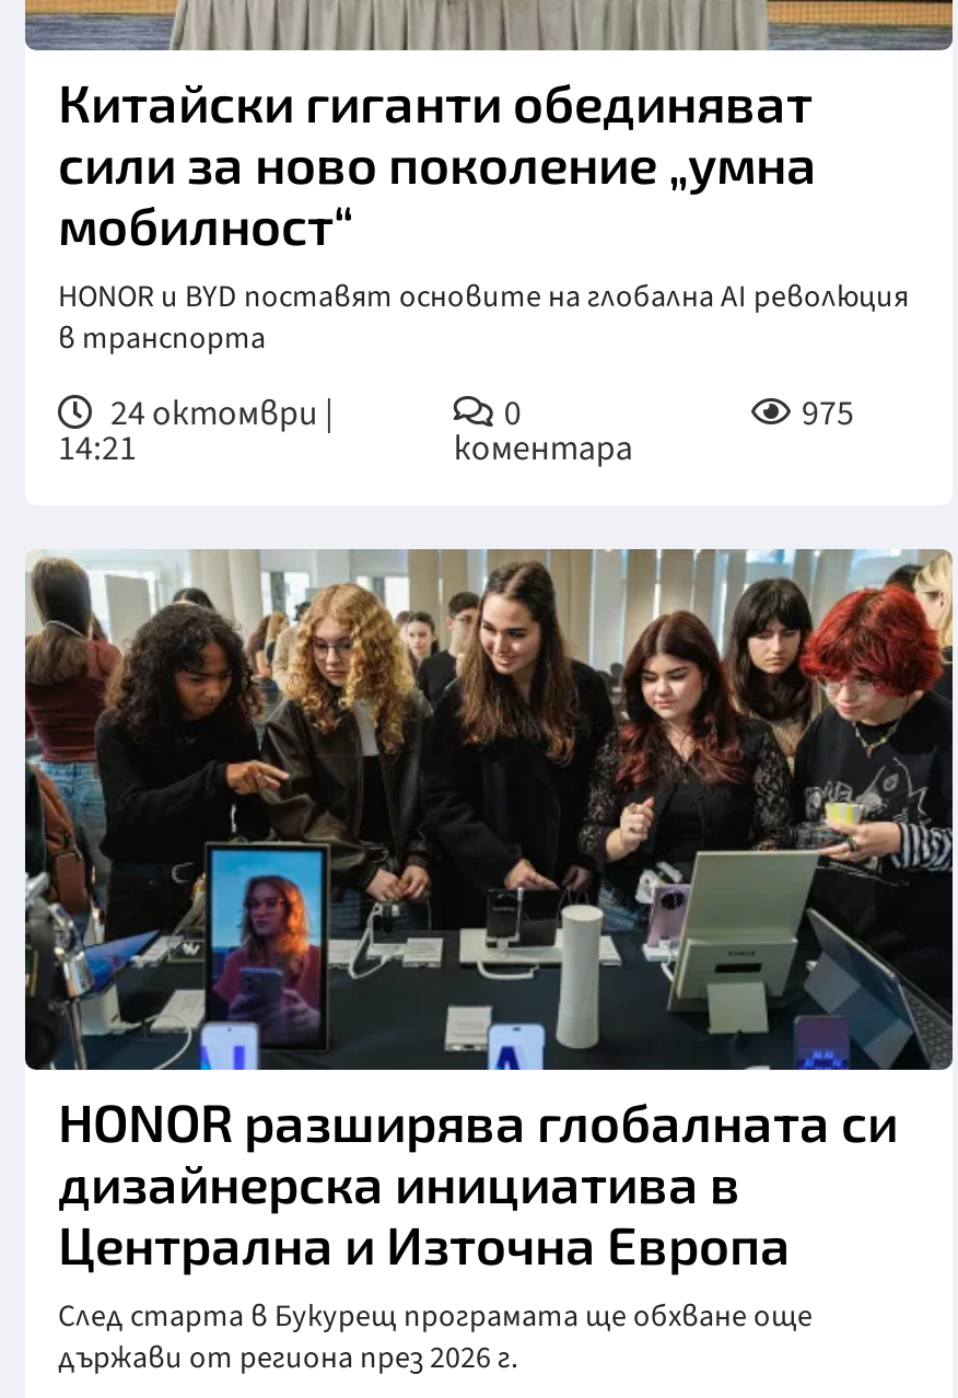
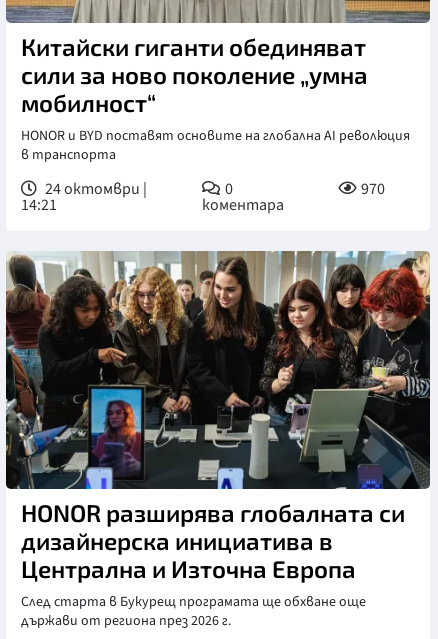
- 975
+ 970
